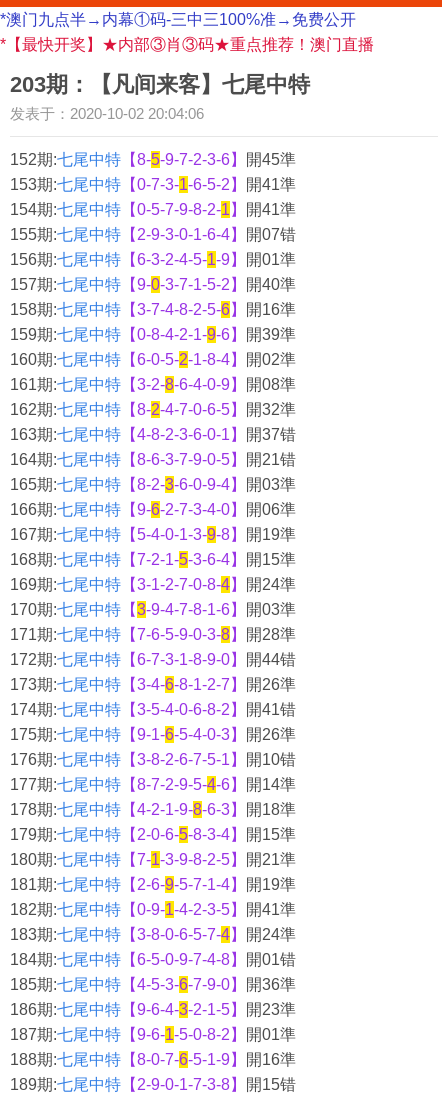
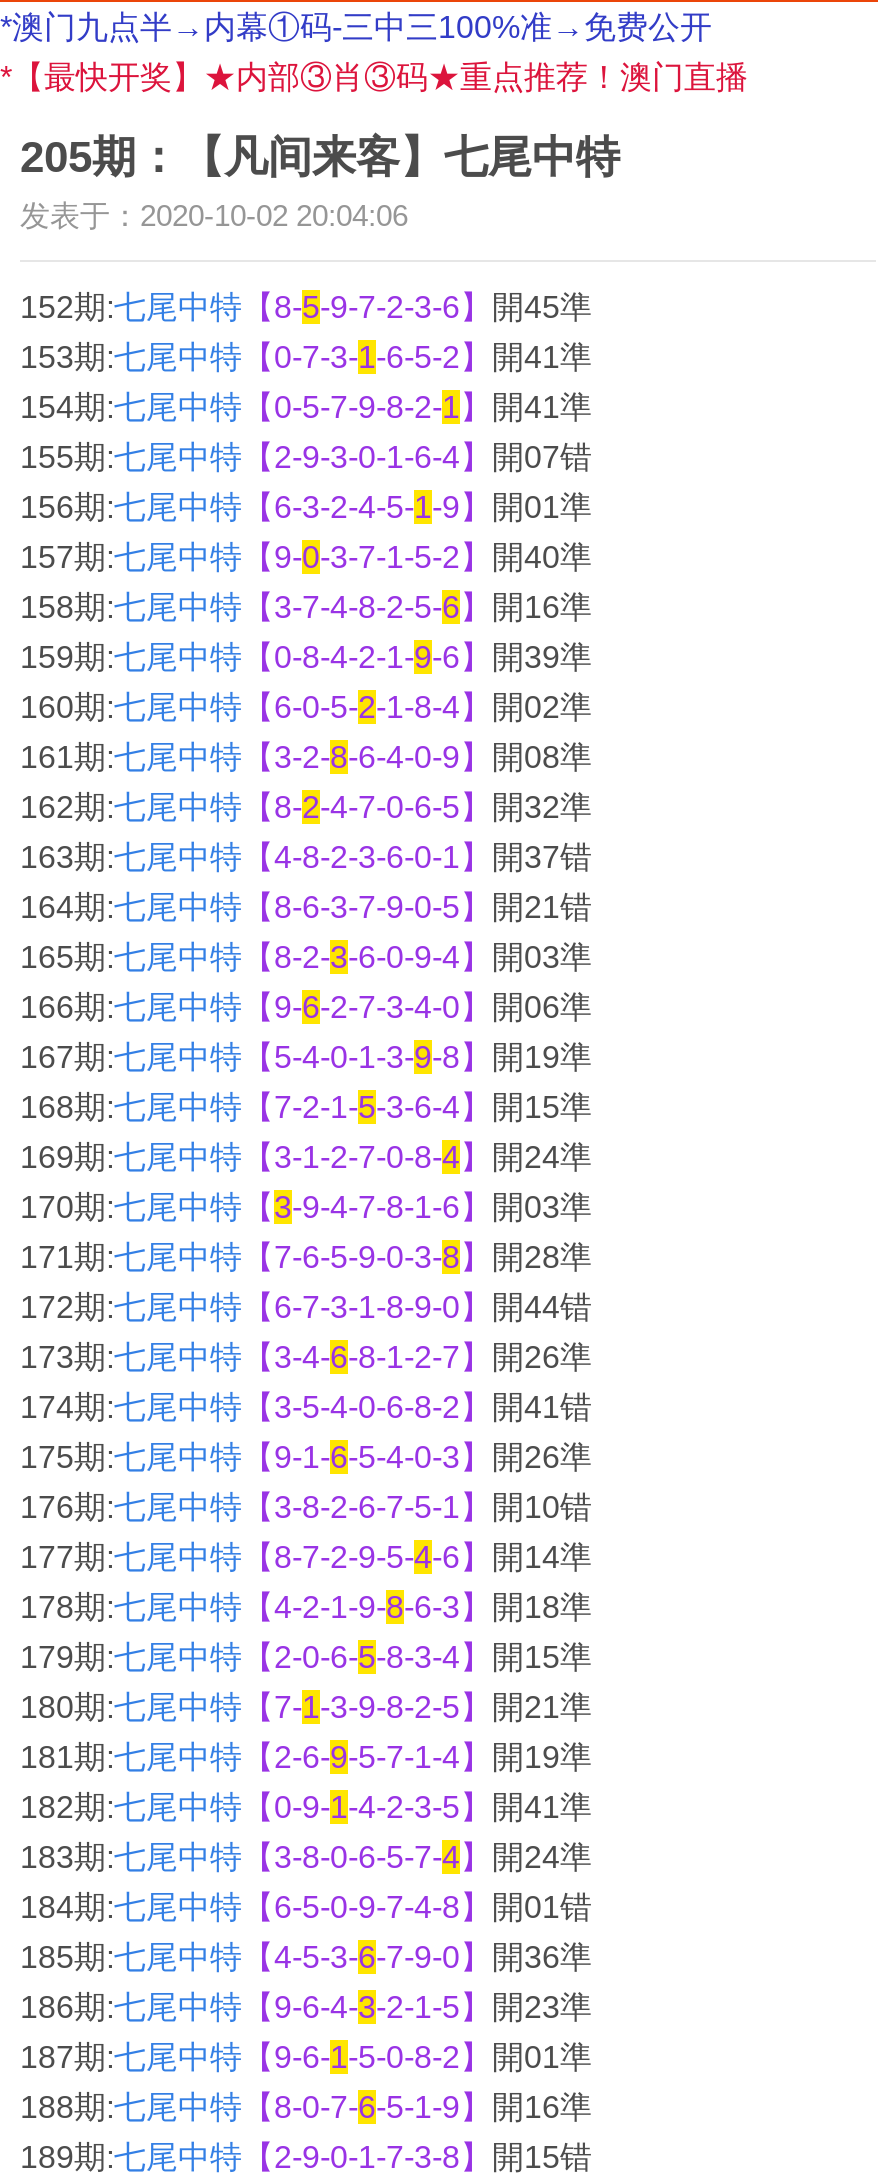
- 203期：【凡间来客】七尾中特
+ 205期：【凡间来客】七尾中特
